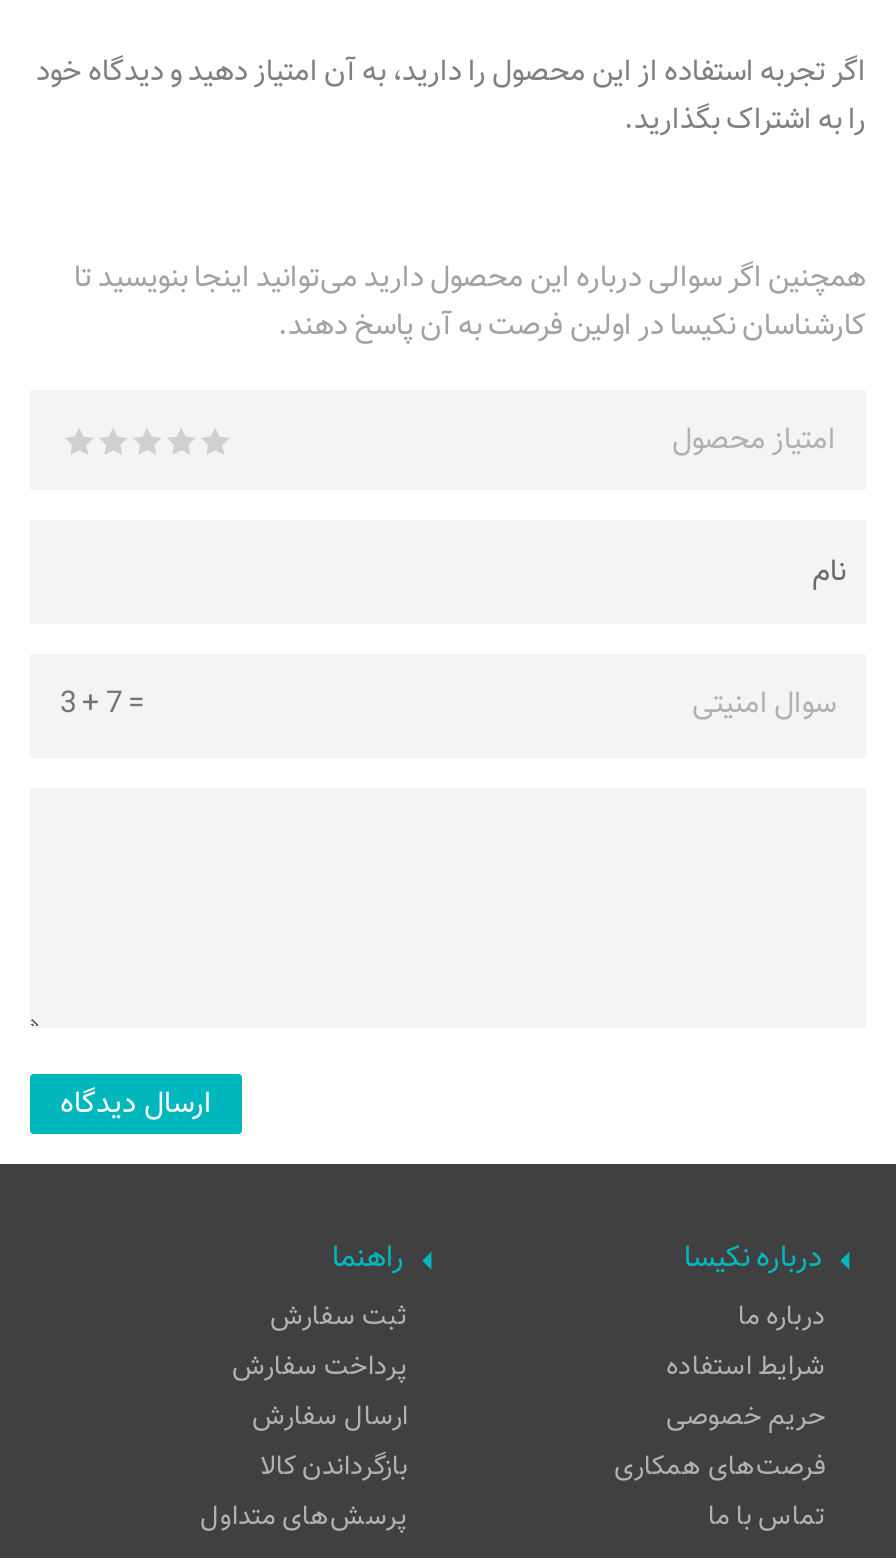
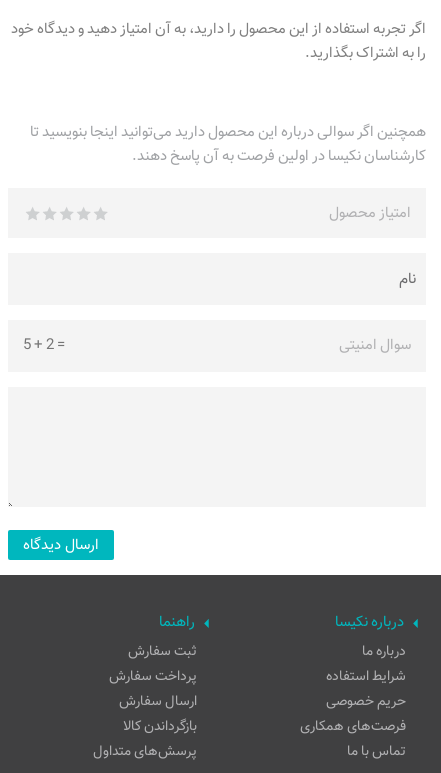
- 3
+ 5

- 7
+ 2
